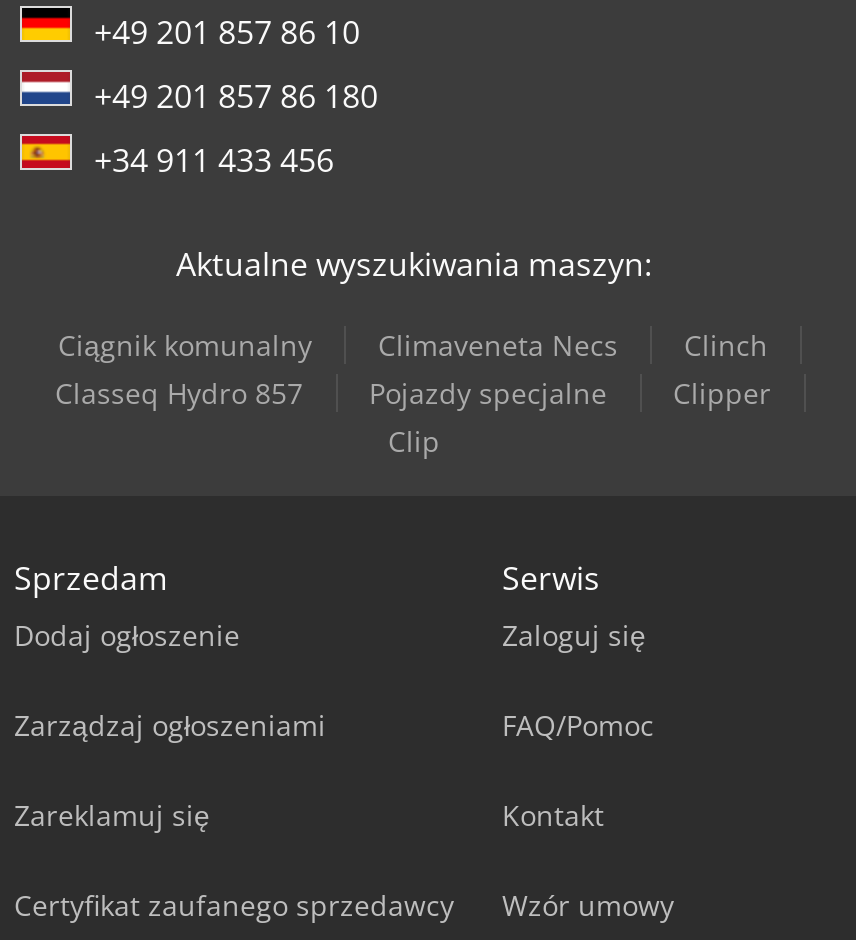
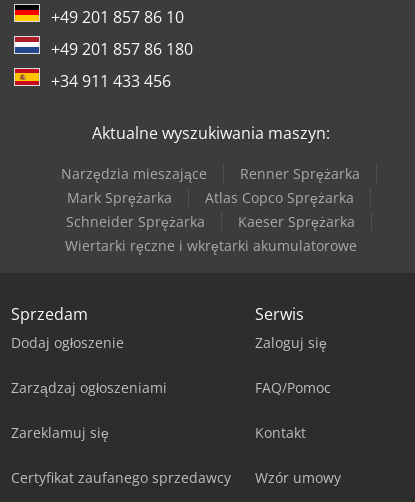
- Ciągnik komunalny
- Climaveneta Necs
- Clinch
- Classeq Hydro 857
- Pojazdy specjalne
- Clipper
- Clip
+ Narzędzia mieszające
+ Renner Sprężarka
+ Mark Sprężarka
+ Atlas Copco Sprężarka
+ Schneider Sprężarka
+ Kaeser Sprężarka
+ Wiertarki ręczne i wkrętarki akumulatorowe
